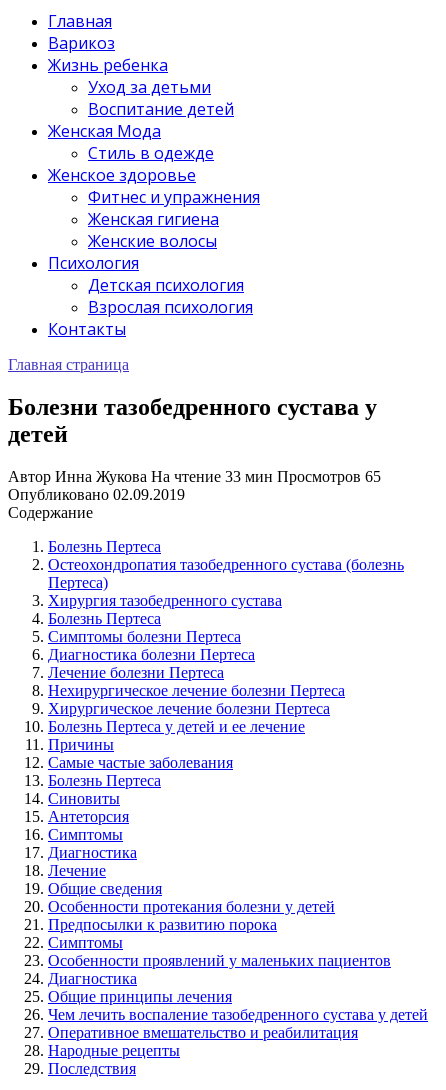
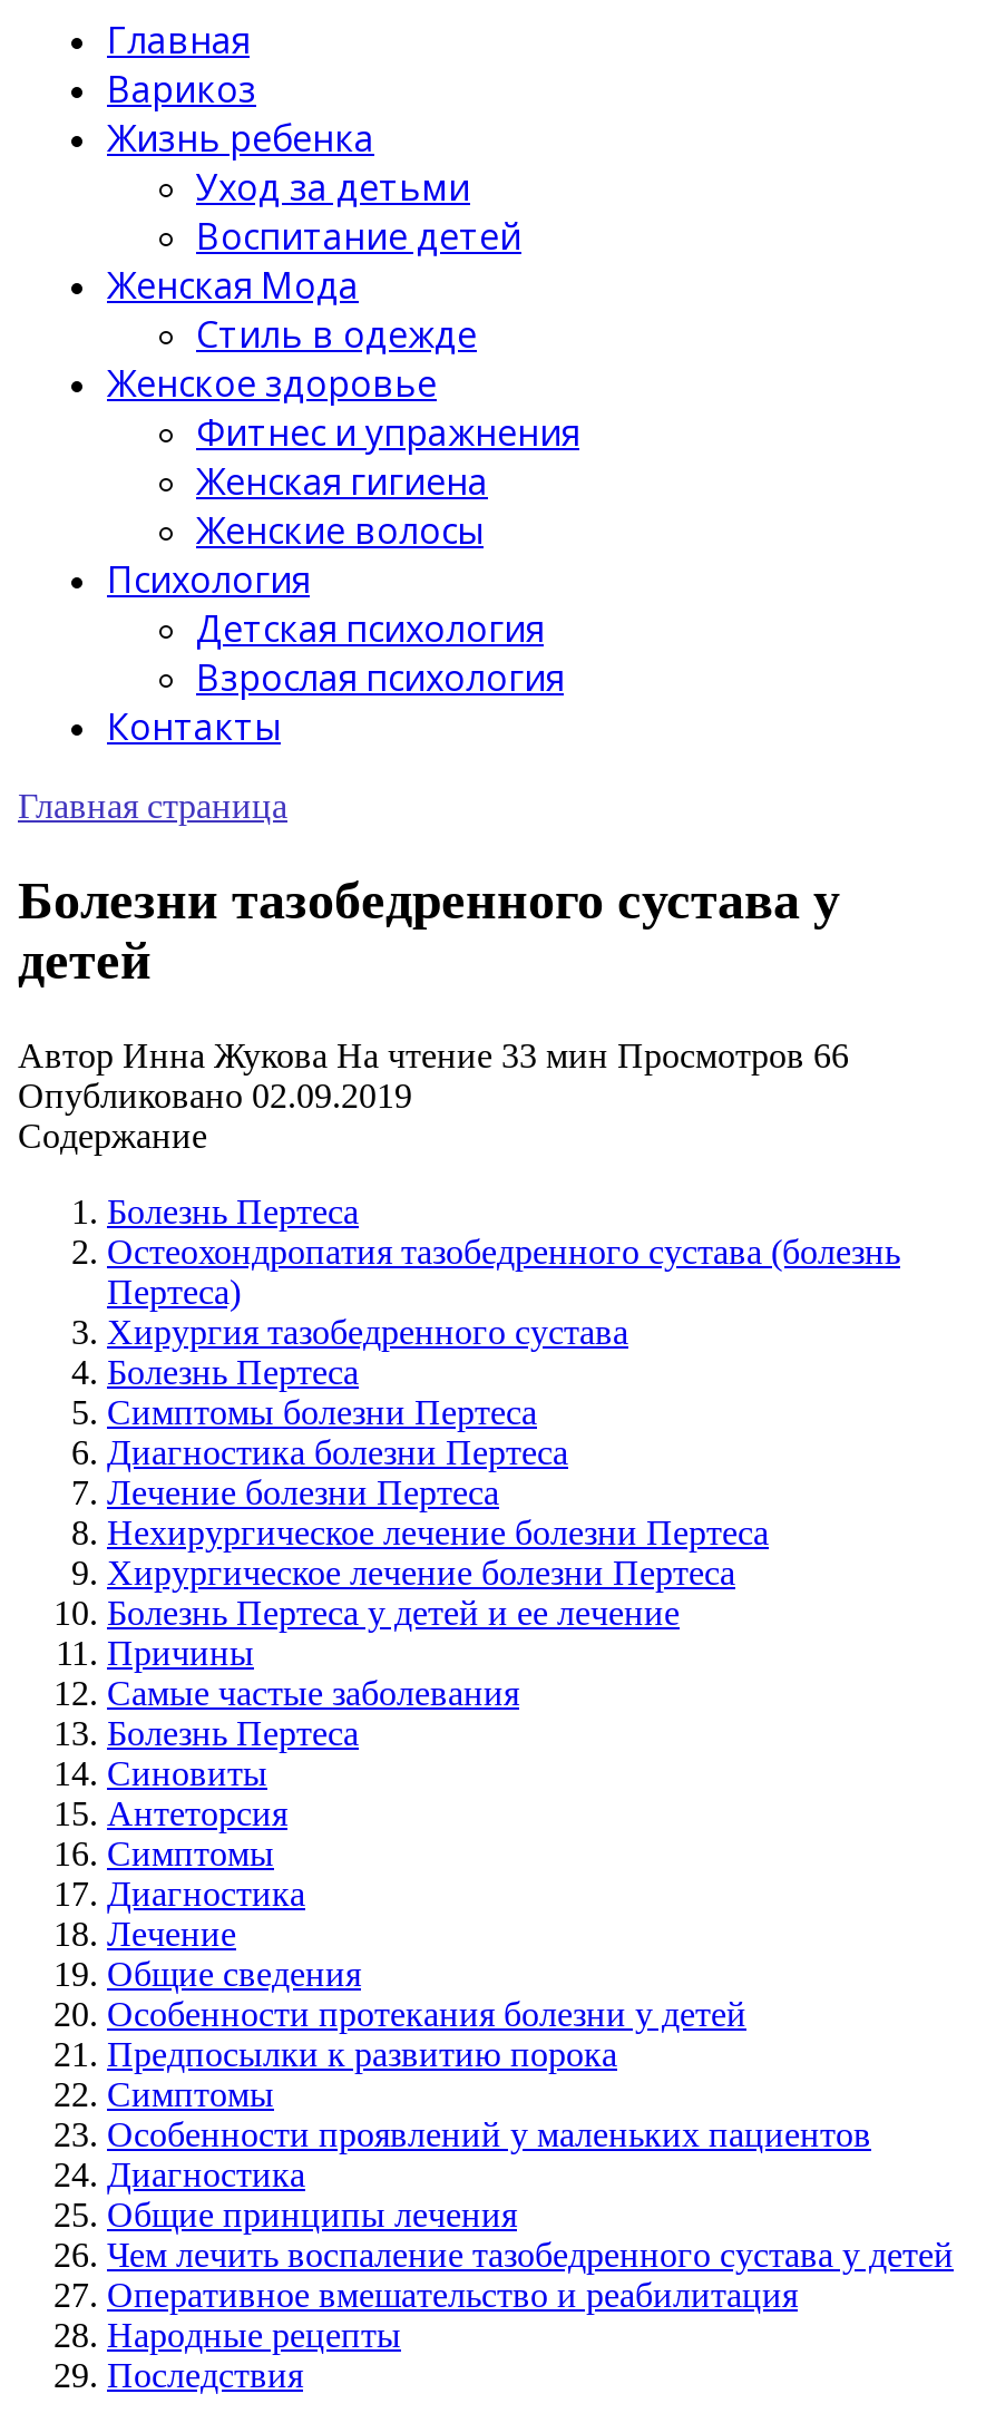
- Автор Инна Жукова На чтение 33 мин Просмотров 65
+ Автор Инна Жукова На чтение 33 мин Просмотров 66
